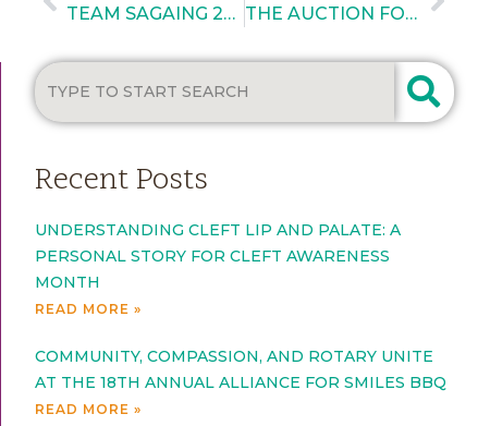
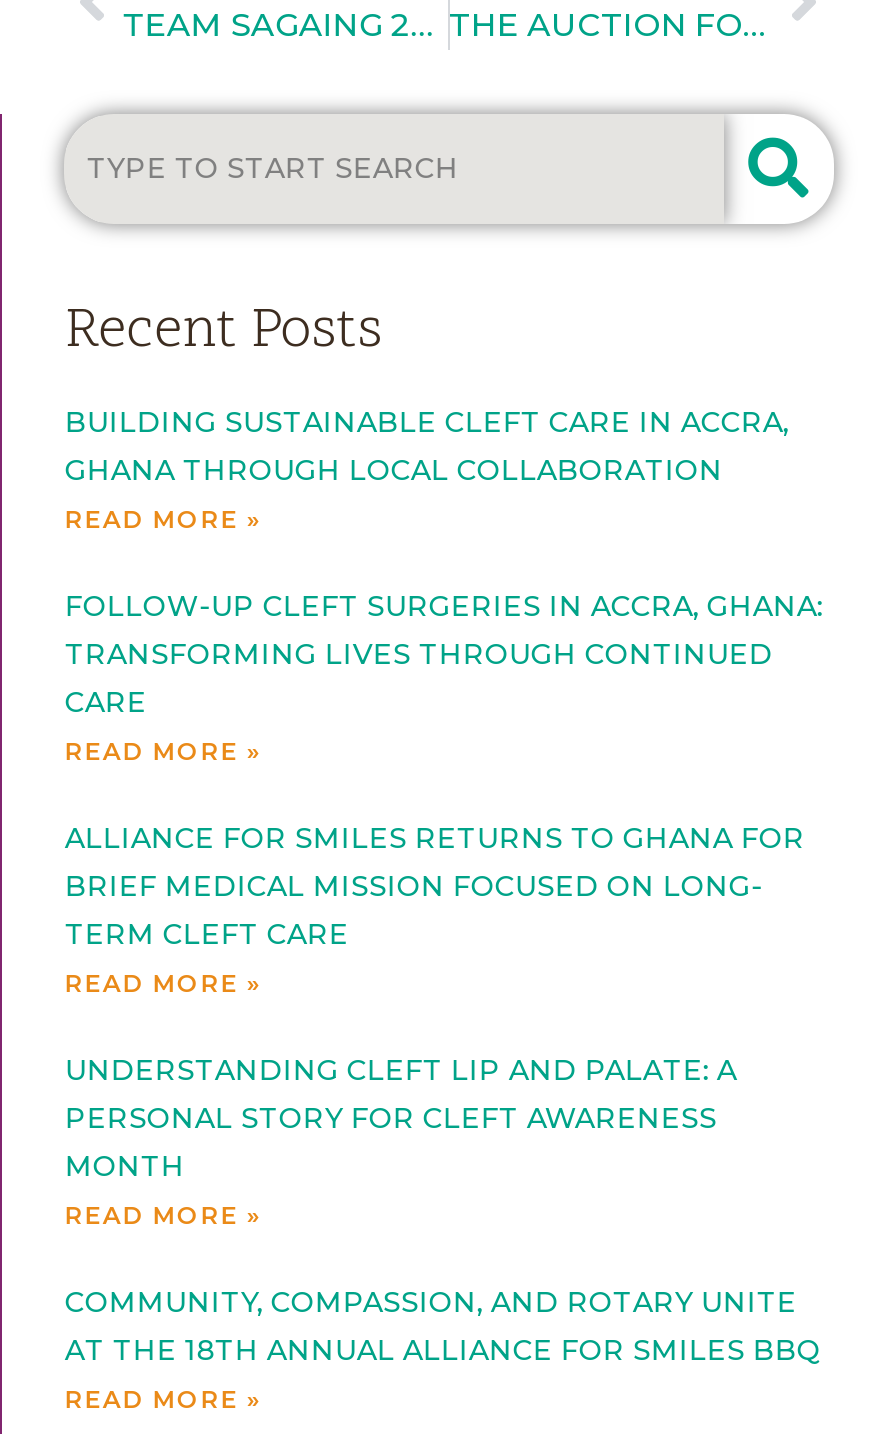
+ BUILDING SUSTAINABLE CLEFT CARE IN ACCRA,
+ GHANA THROUGH LOCAL COLLABORATION
+ READ MORE »
+ FOLLOW-UP CLEFT SURGERIES IN ACCRA, GHANA:
+ TRANSFORMING LIVES THROUGH CONTINUED
+ CARE
+ READ MORE »
+ ALLIANCE FOR SMILES RETURNS TO GHANA FOR
+ BRIEF MEDICAL MISSION FOCUSED ON LONG-
+ TERM CLEFT CARE
+ READ MORE »
